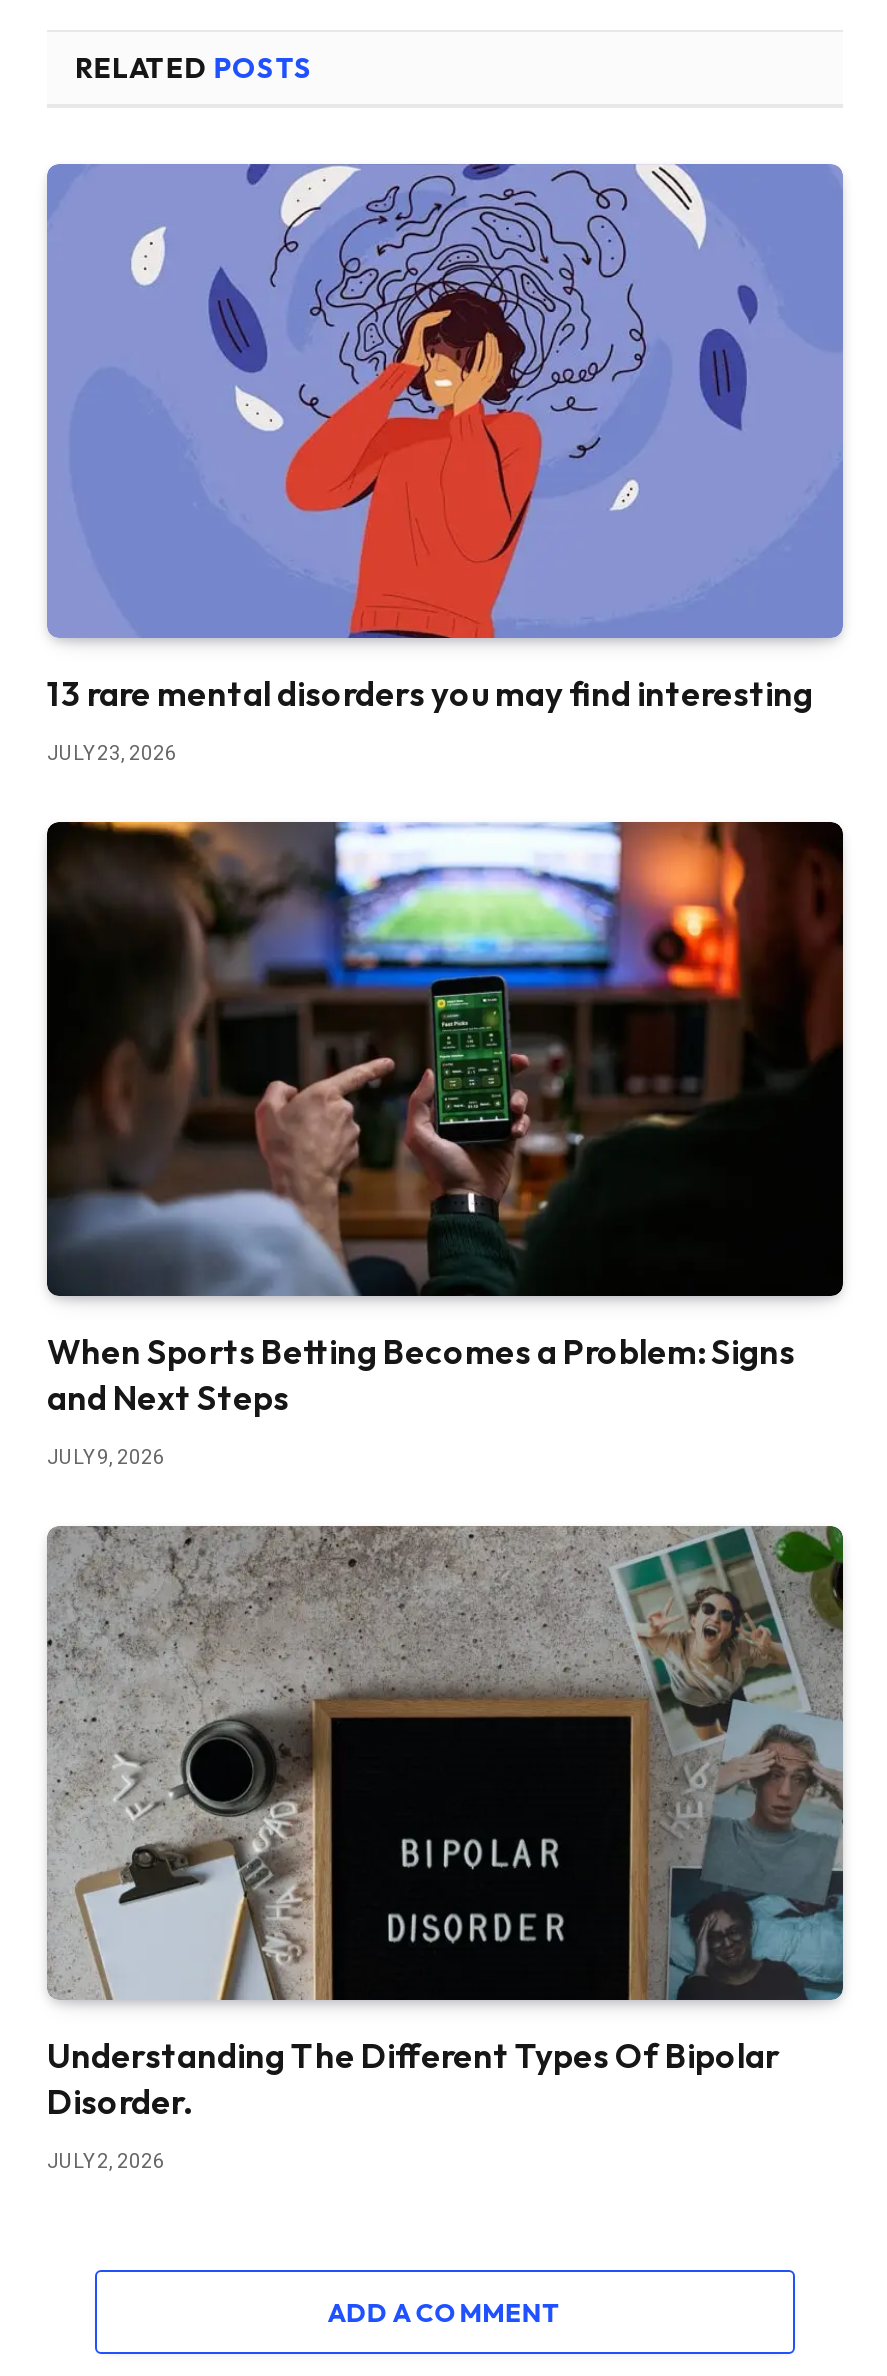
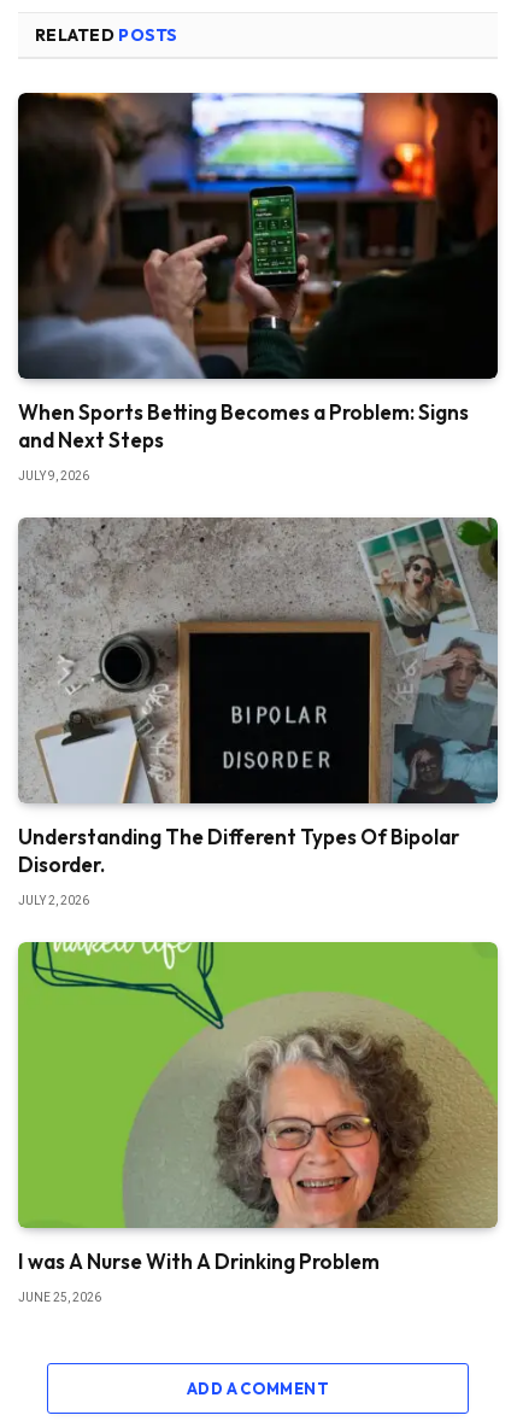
- [image]
- 13 rare mental disorders you may find interesting
- JULY 23, 2026

moved up: [image] | When Sports Betting Becomes a Problem: Signs | and Next Steps | JULY 9, 2026 | Understanding The Different Types Of Bipolar | Disorder. | JULY 2, 2026

+ [image]
+ I was A Nurse With A Drinking Problem
+ JUNE 25, 2026
